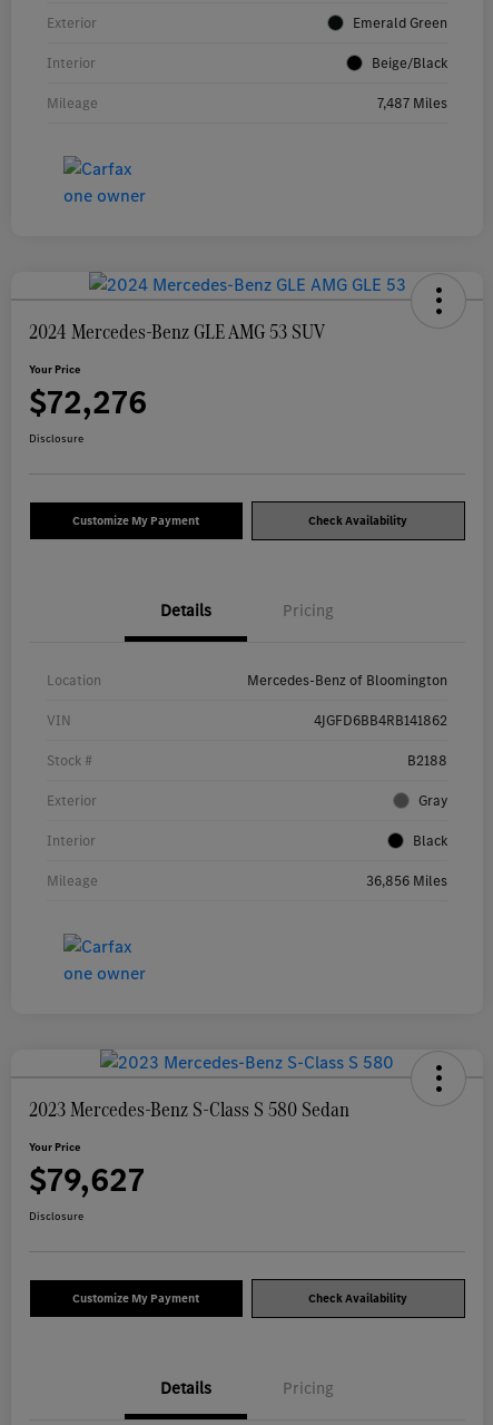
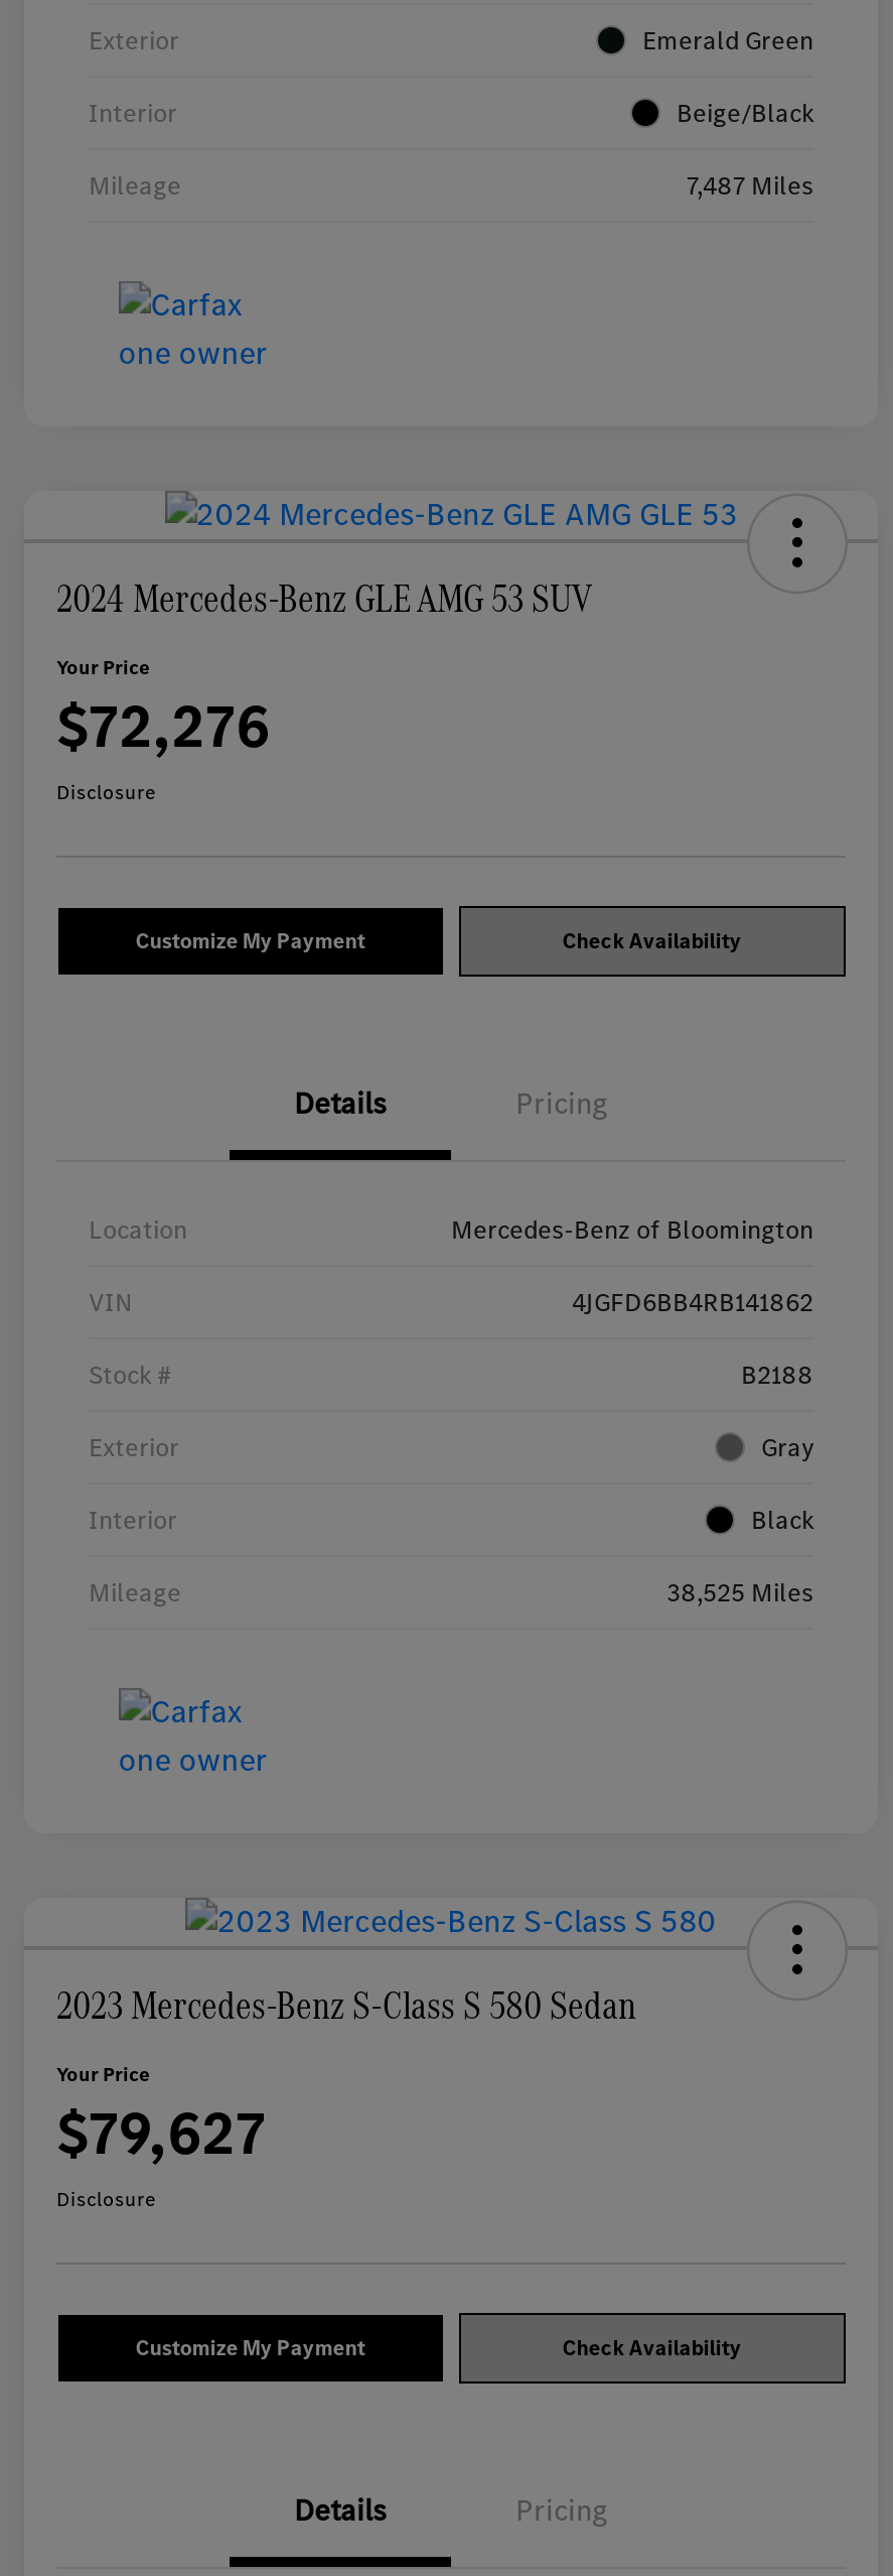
- 36,856 Miles
+ 38,525 Miles
